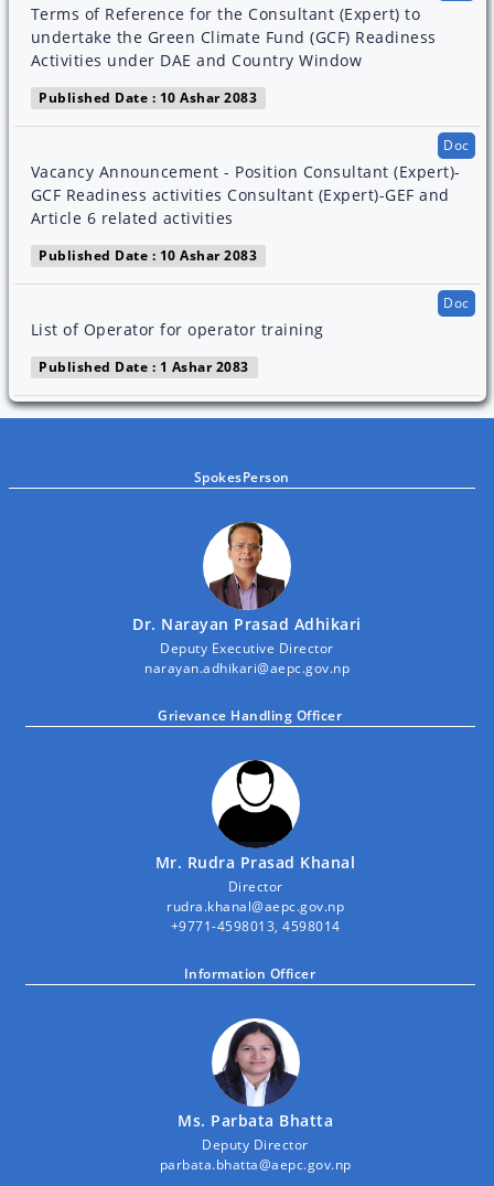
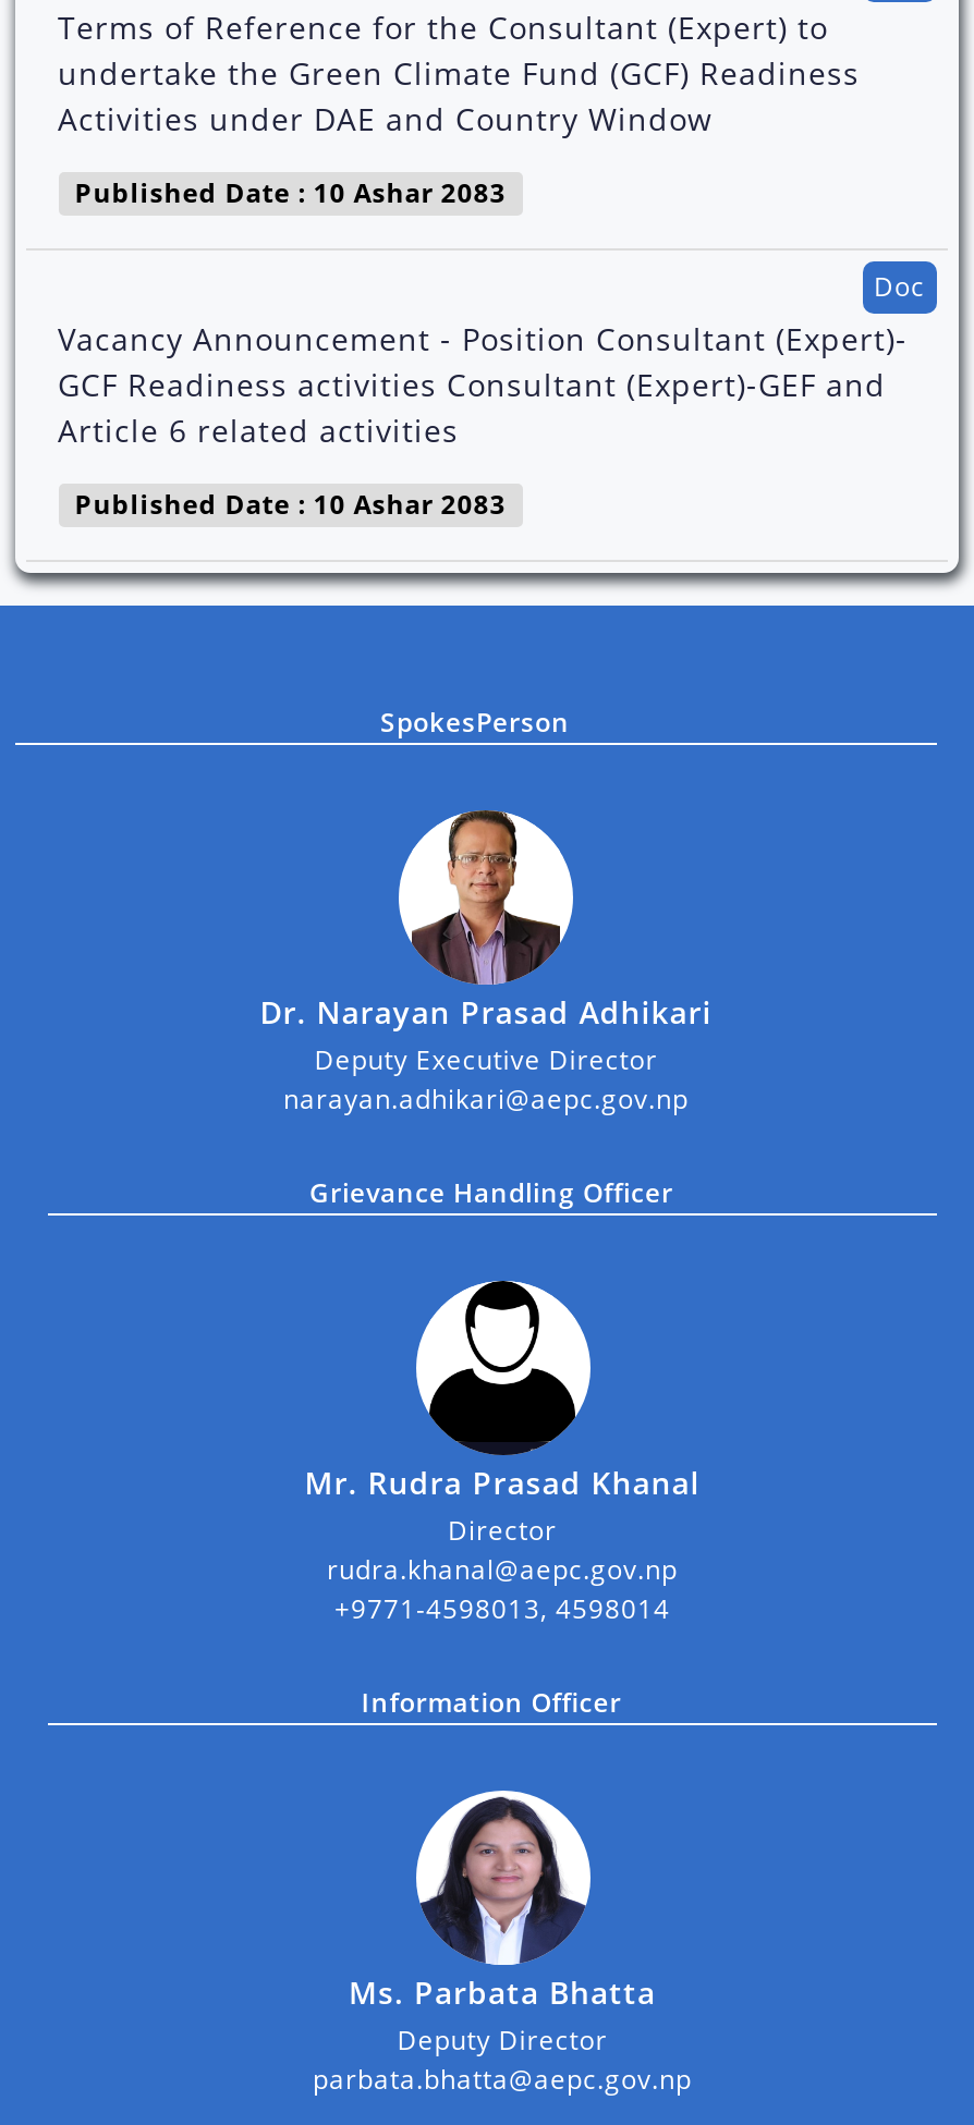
- Doc

- List of Operator for operator training
- Published Date : 1 Ashar 2083
